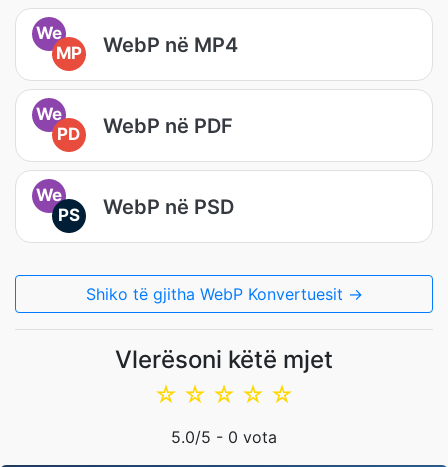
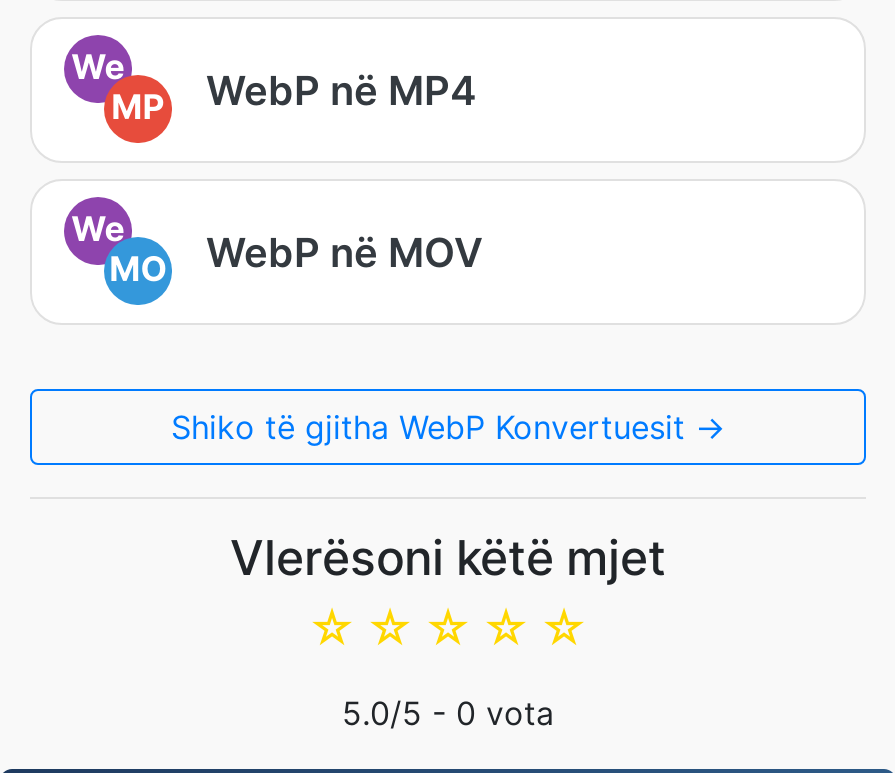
- PD
- WebP në PDF
- We
- PS
- WebP në PSD
+ MO
+ WebP në MOV
